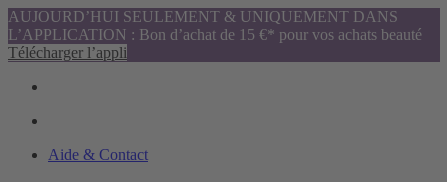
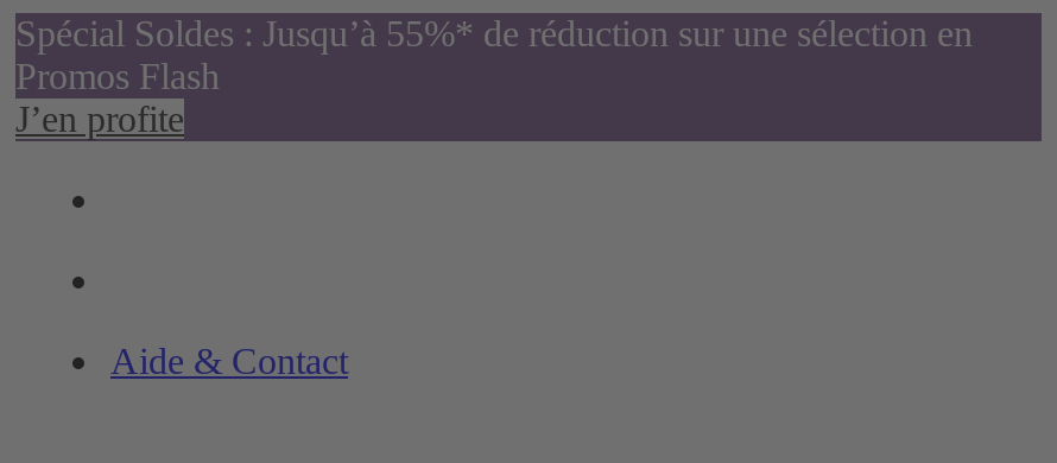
- AUJOURD’HUI SEULEMENT & UNIQUEMENT DANS
- L’APPLICATION : Bon d’achat de 15 €* pour vos achats beauté
- Télécharger l’appli
+ Spécial Soldes : Jusqu’à 55%* de réduction sur une sélection en
+ Promos Flash
+ J’en profite
